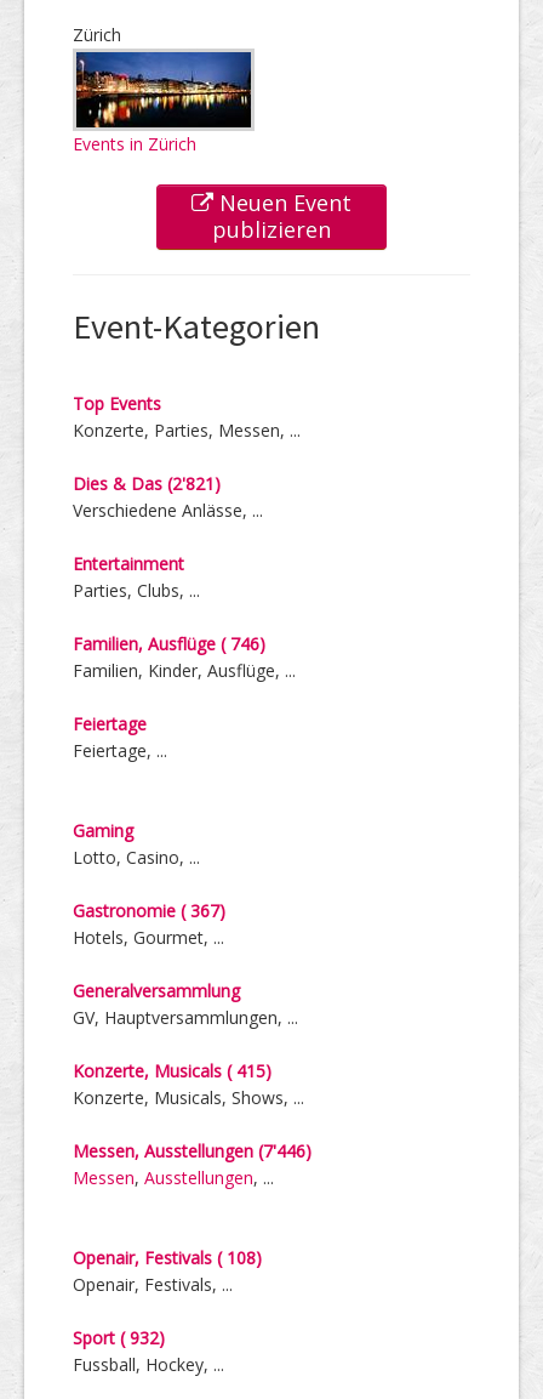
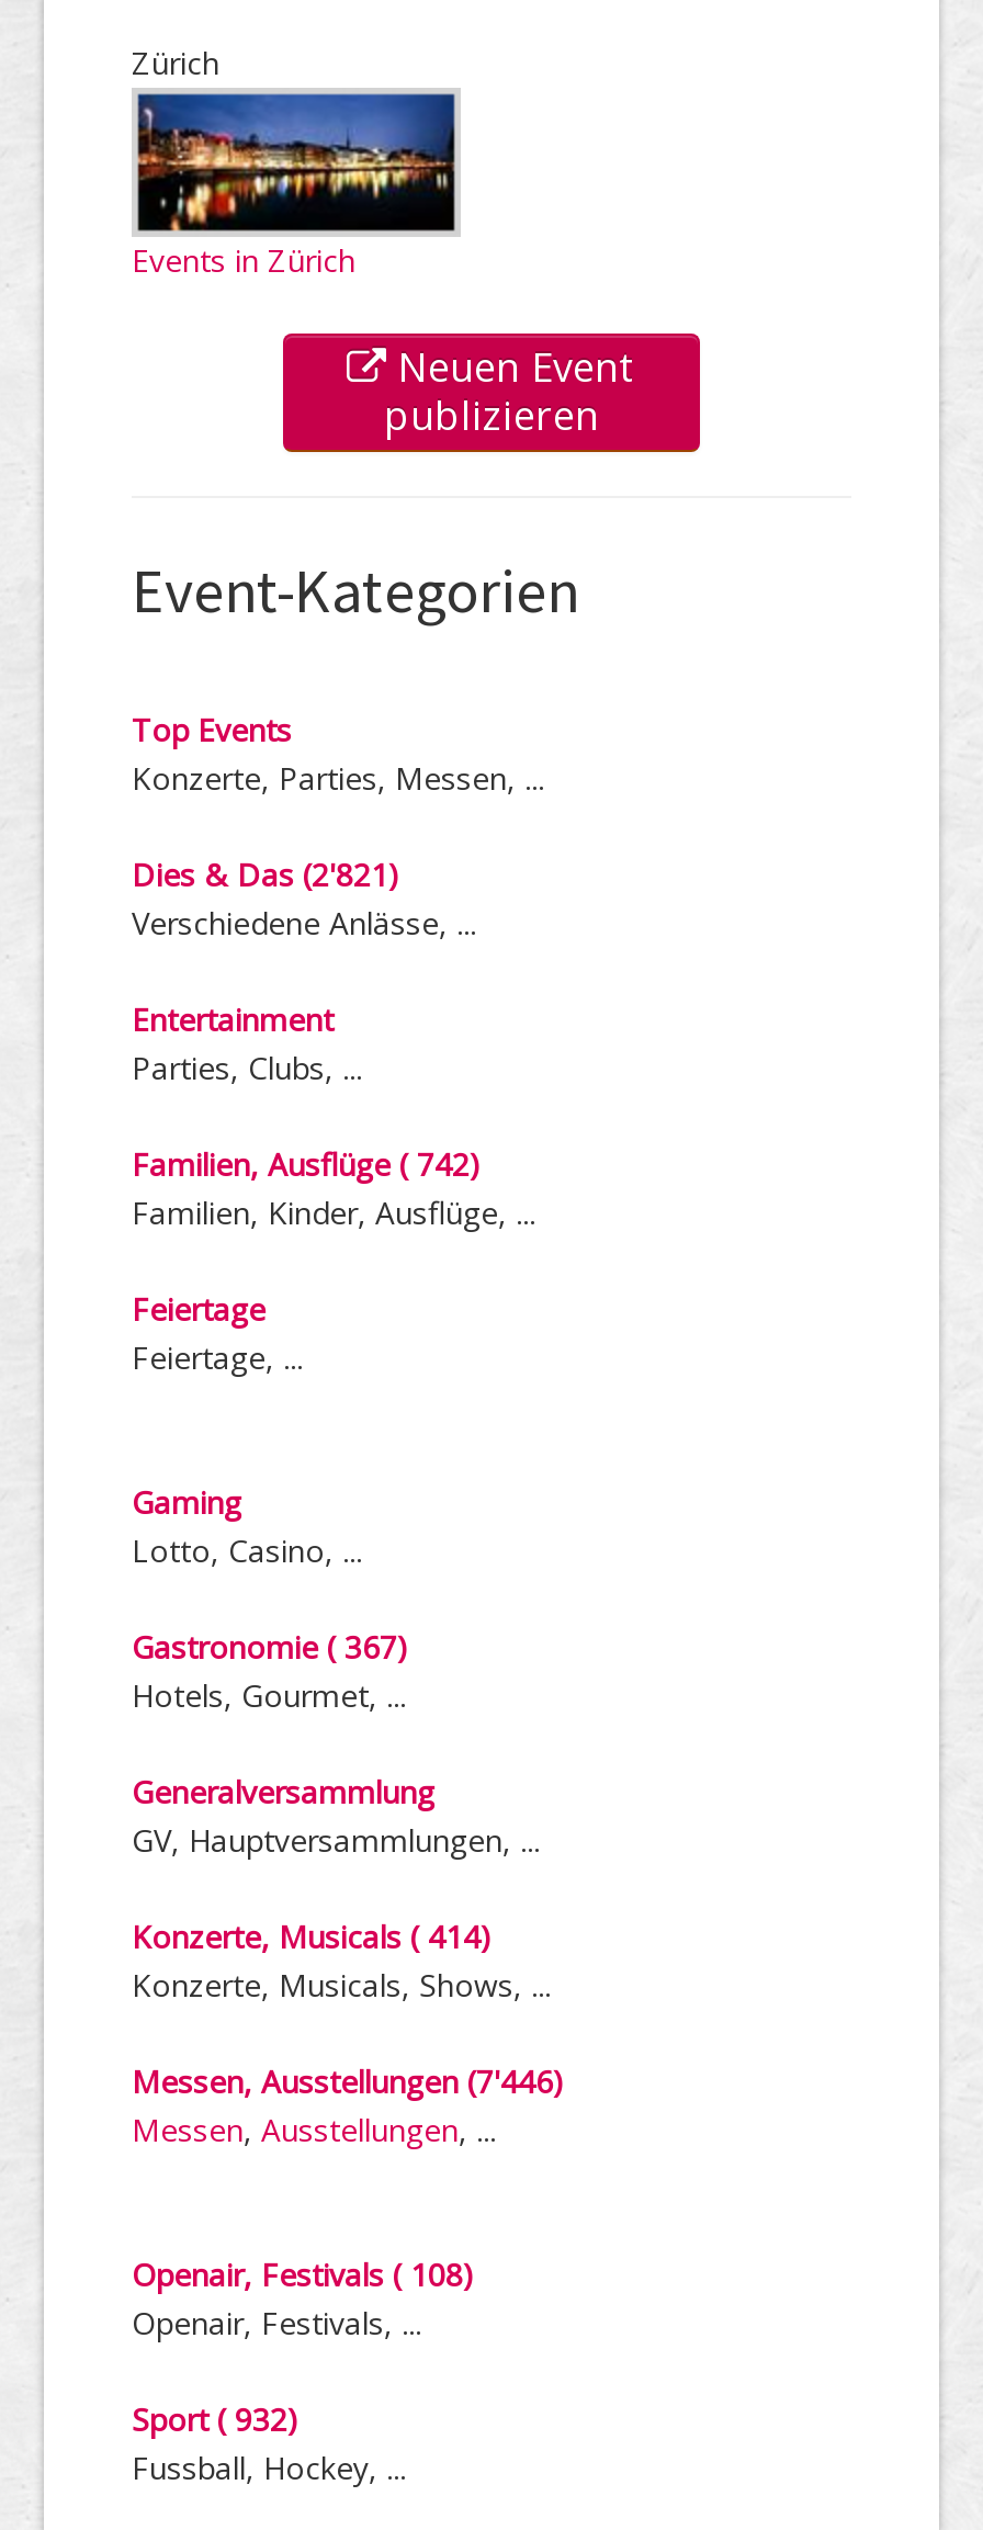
- Familien, Ausflüge ( 746)
+ Familien, Ausflüge ( 742)

- Konzerte, Musicals ( 415)
+ Konzerte, Musicals ( 414)
